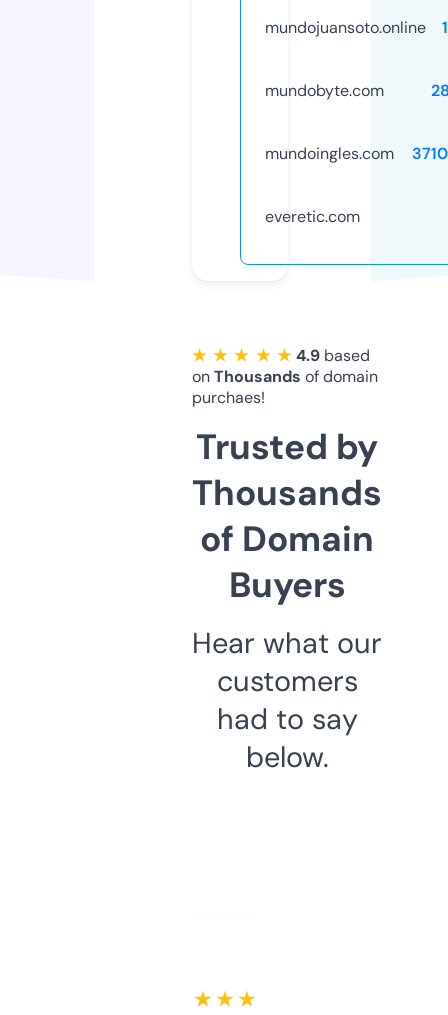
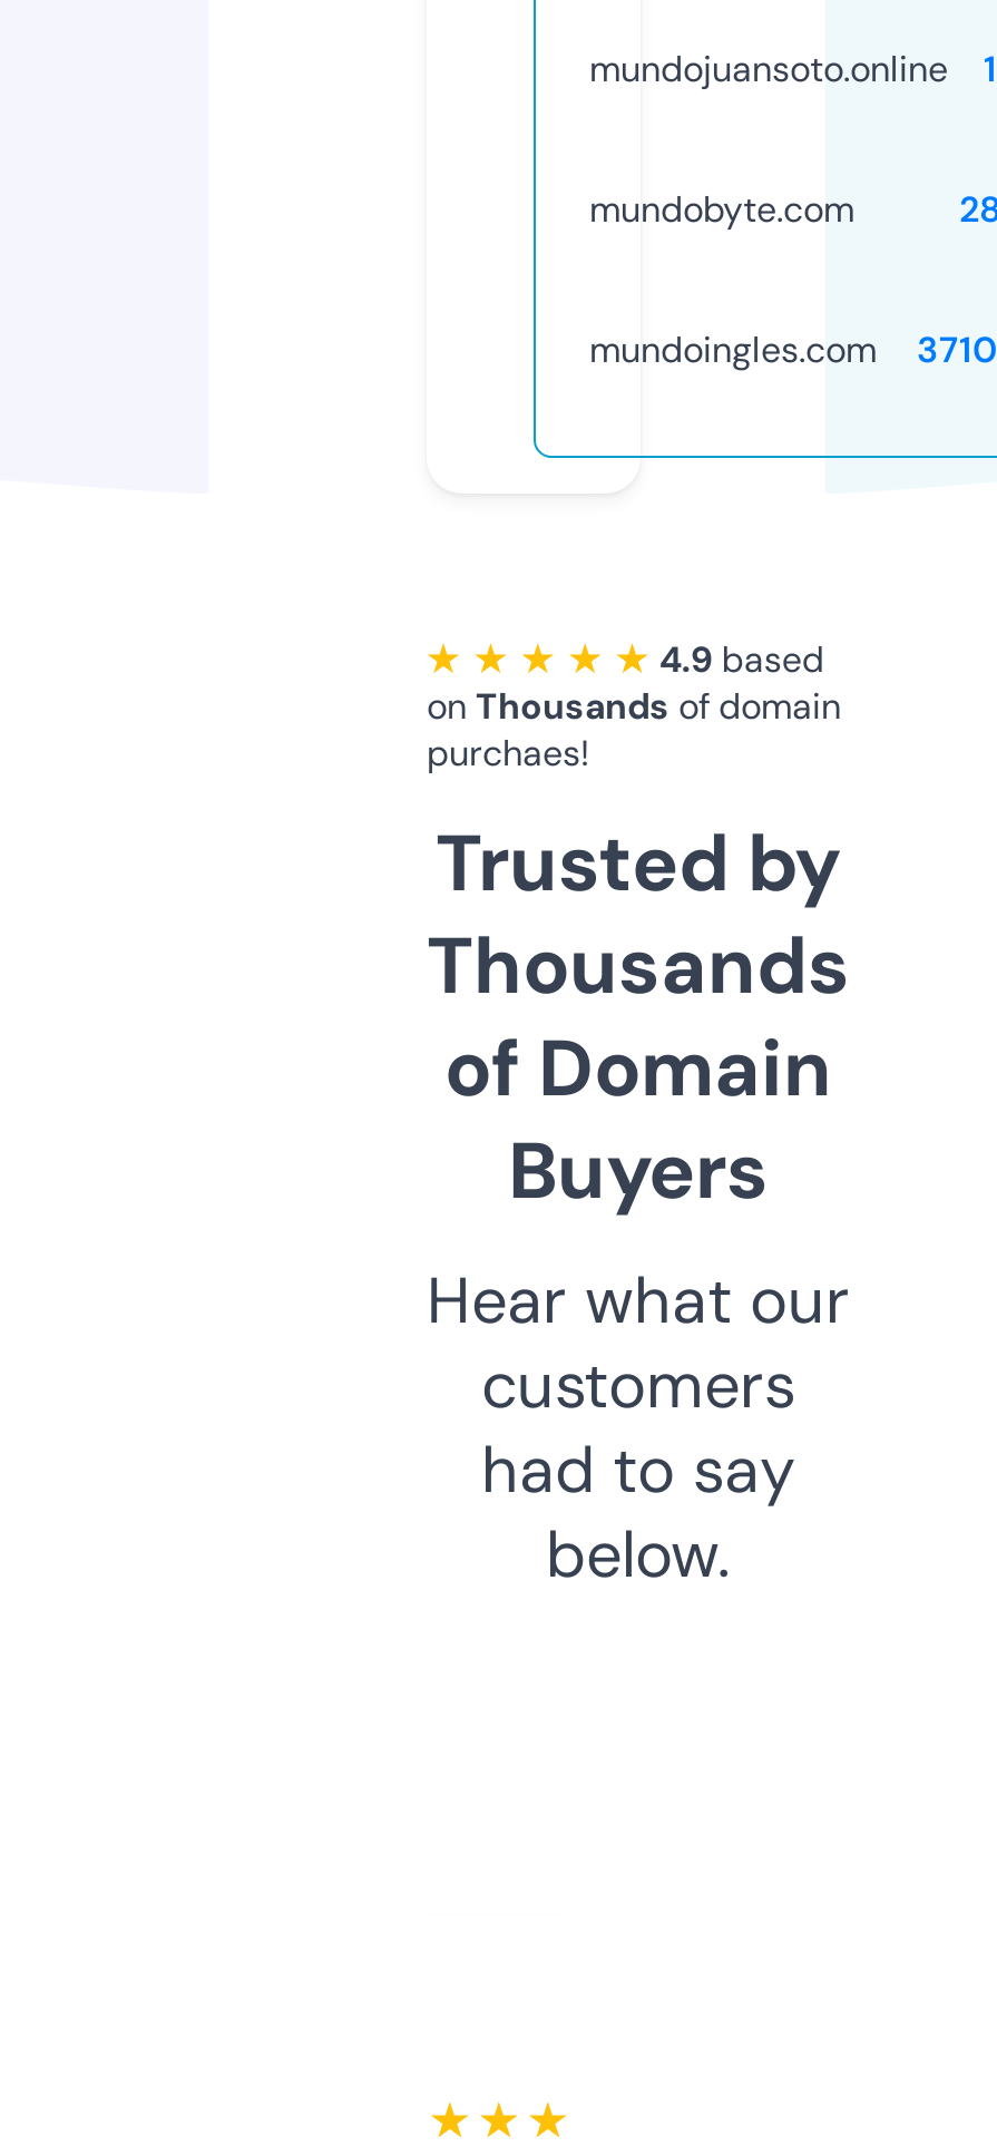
- everetic.com
